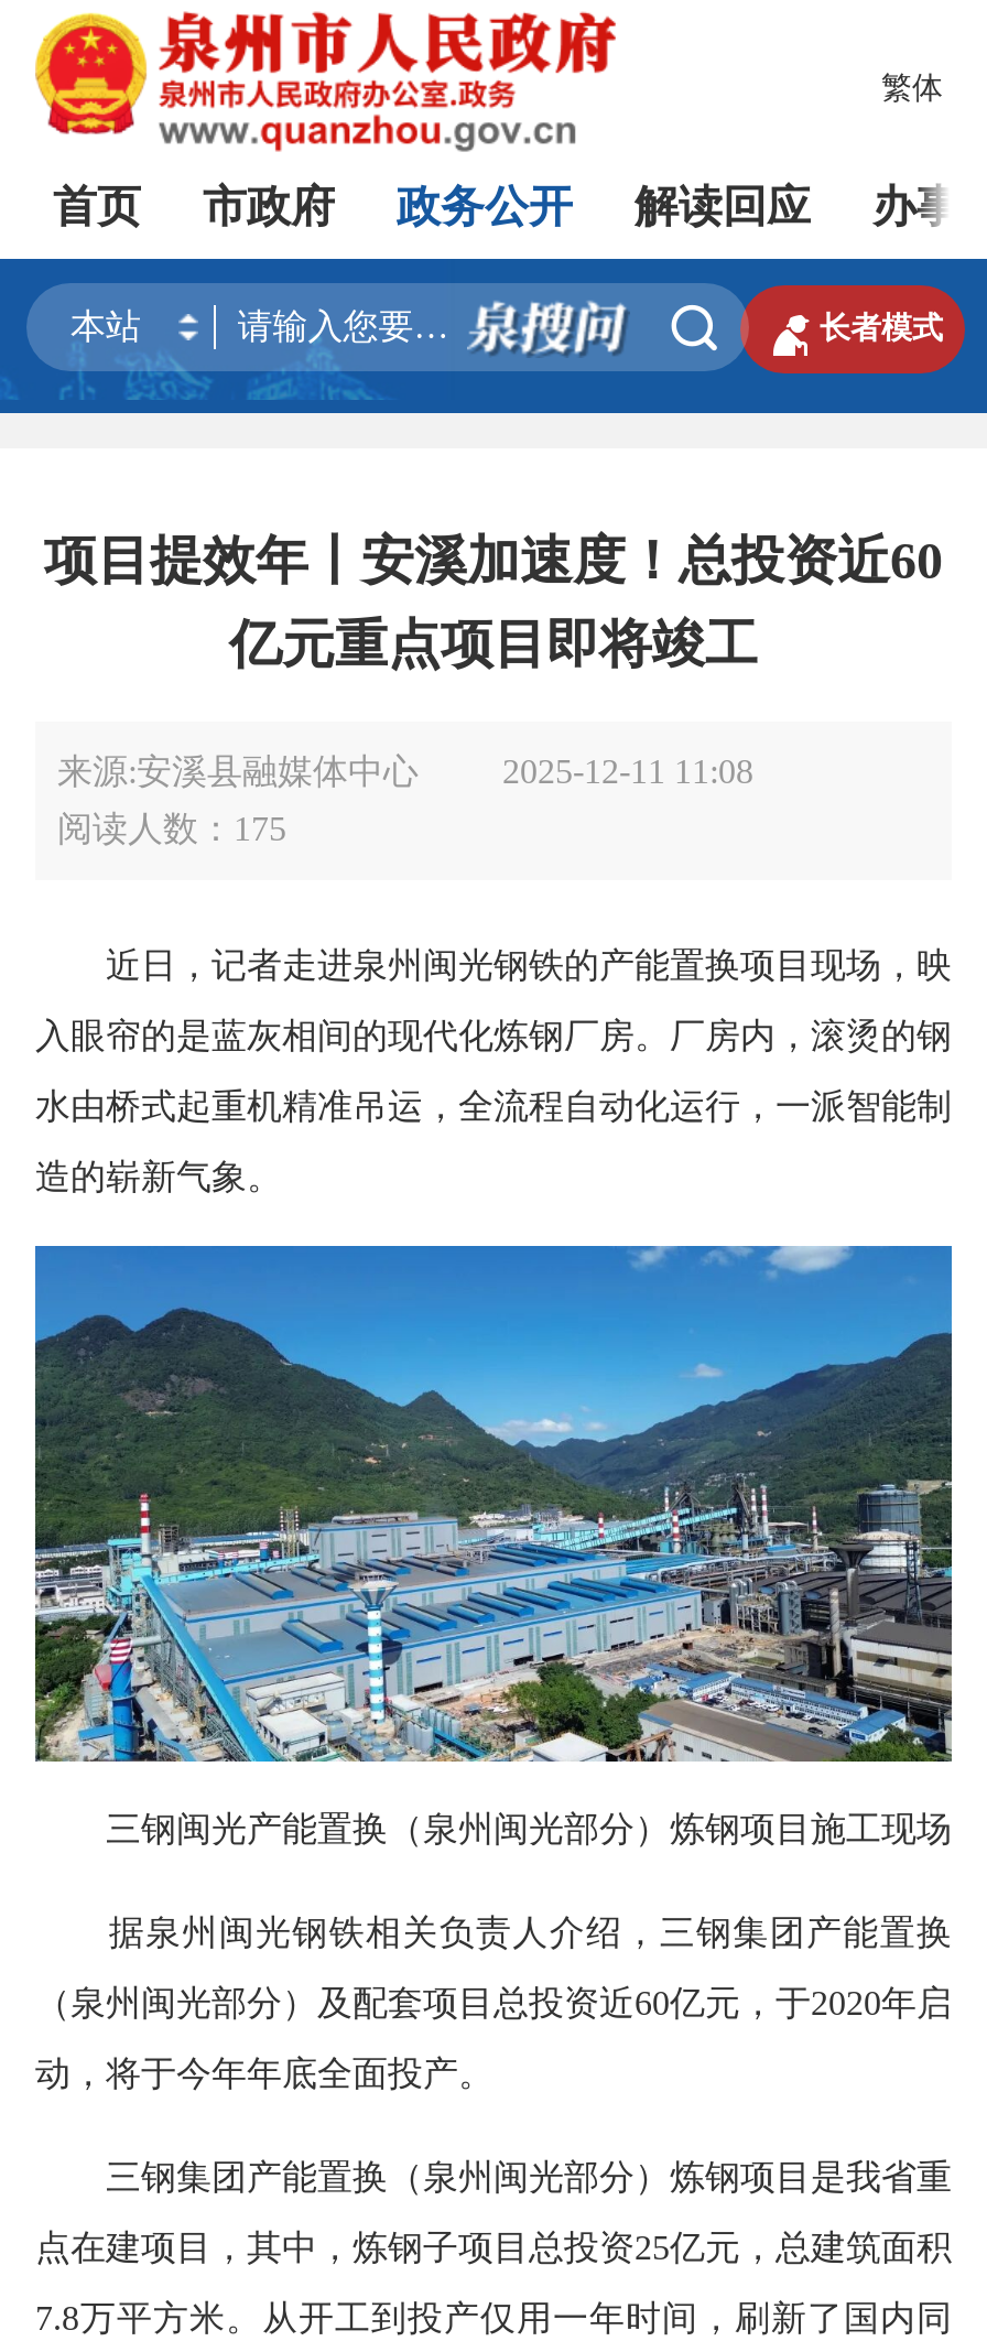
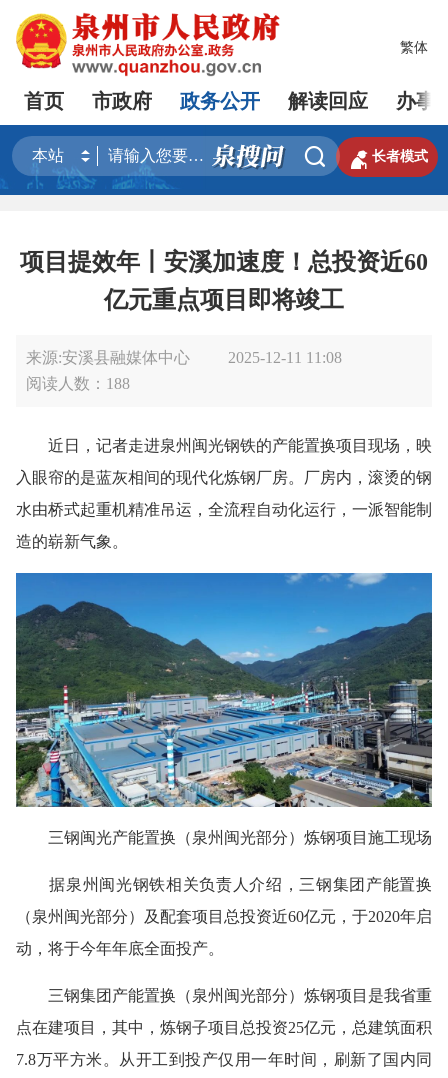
- 阅读人数：175
+ 阅读人数：188
